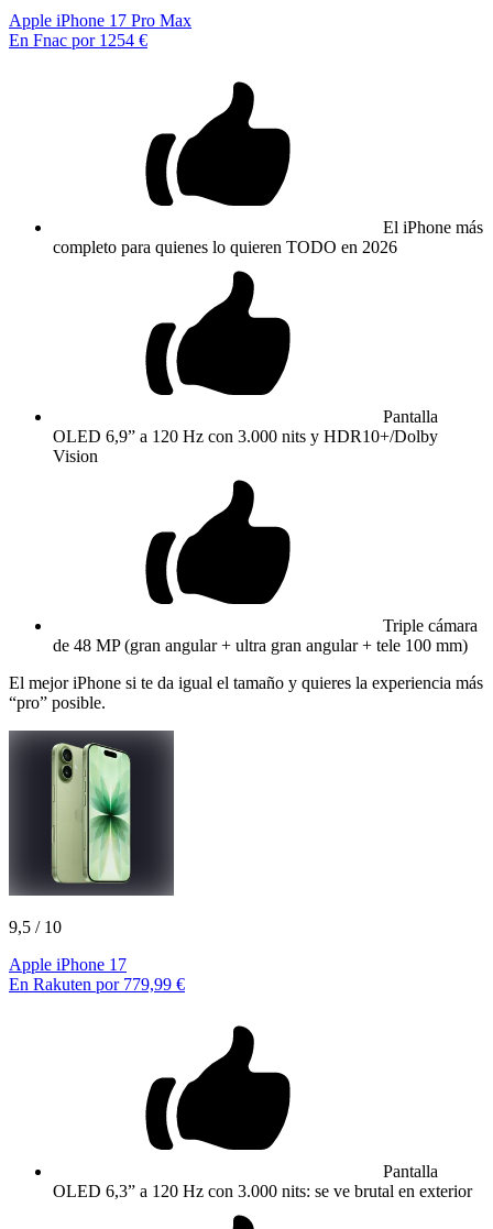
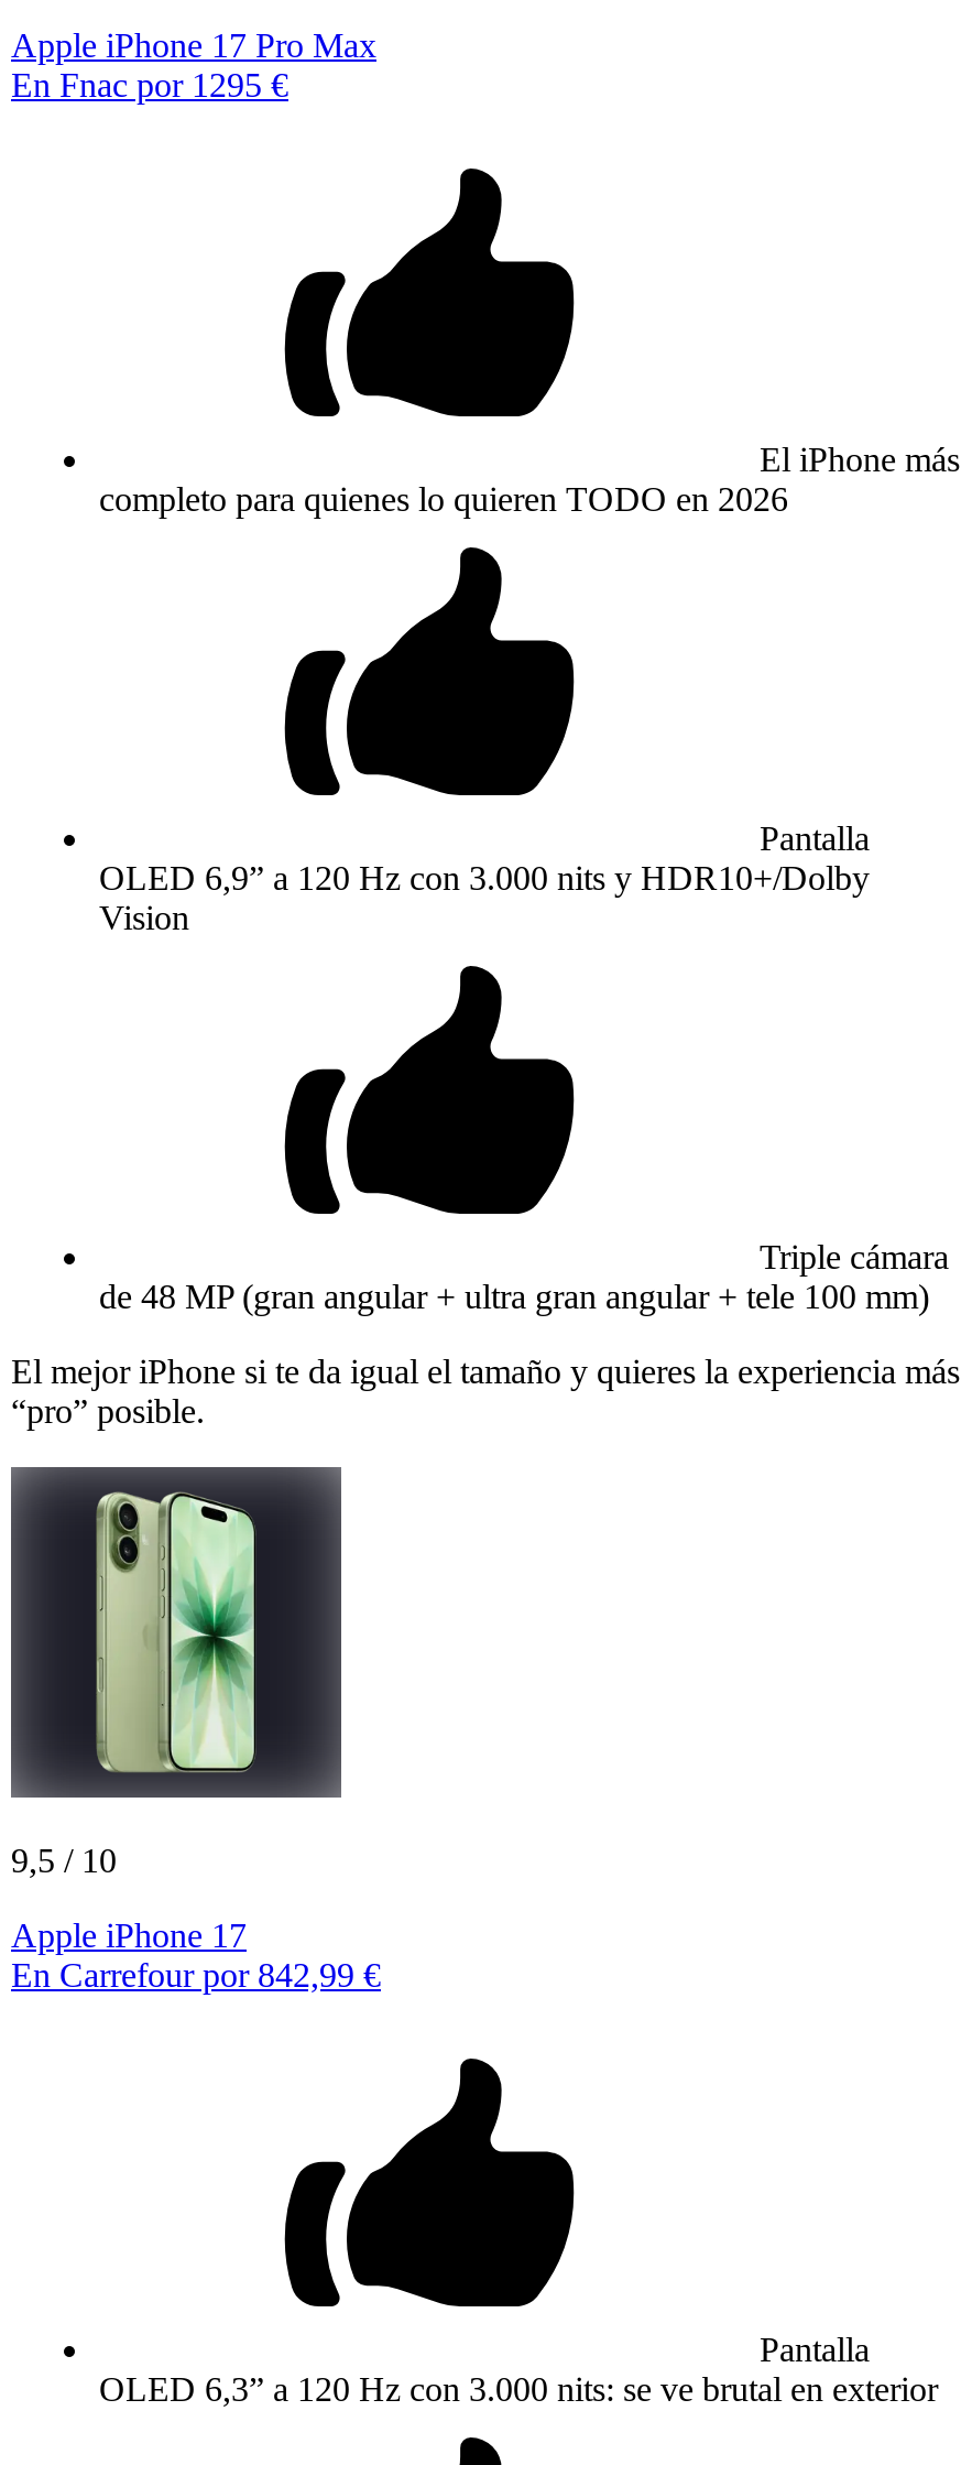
- En Fnac por 1254 €
+ En Fnac por 1295 €

- En Rakuten por 779,99 €
+ En Carrefour por 842,99 €
